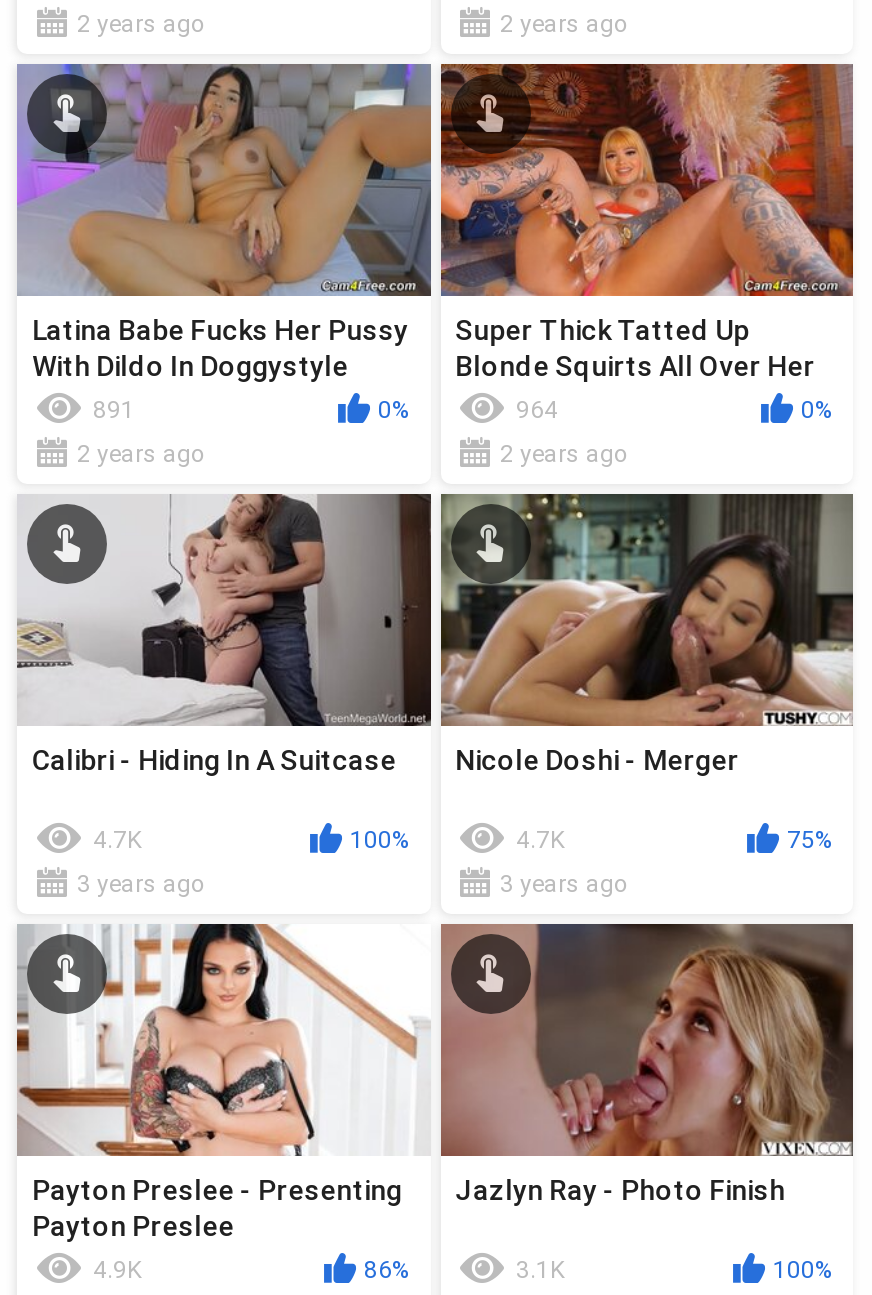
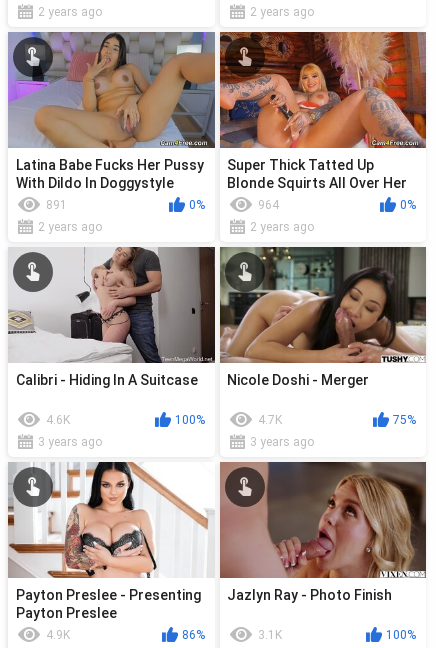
- 4.7K
+ 4.6K
